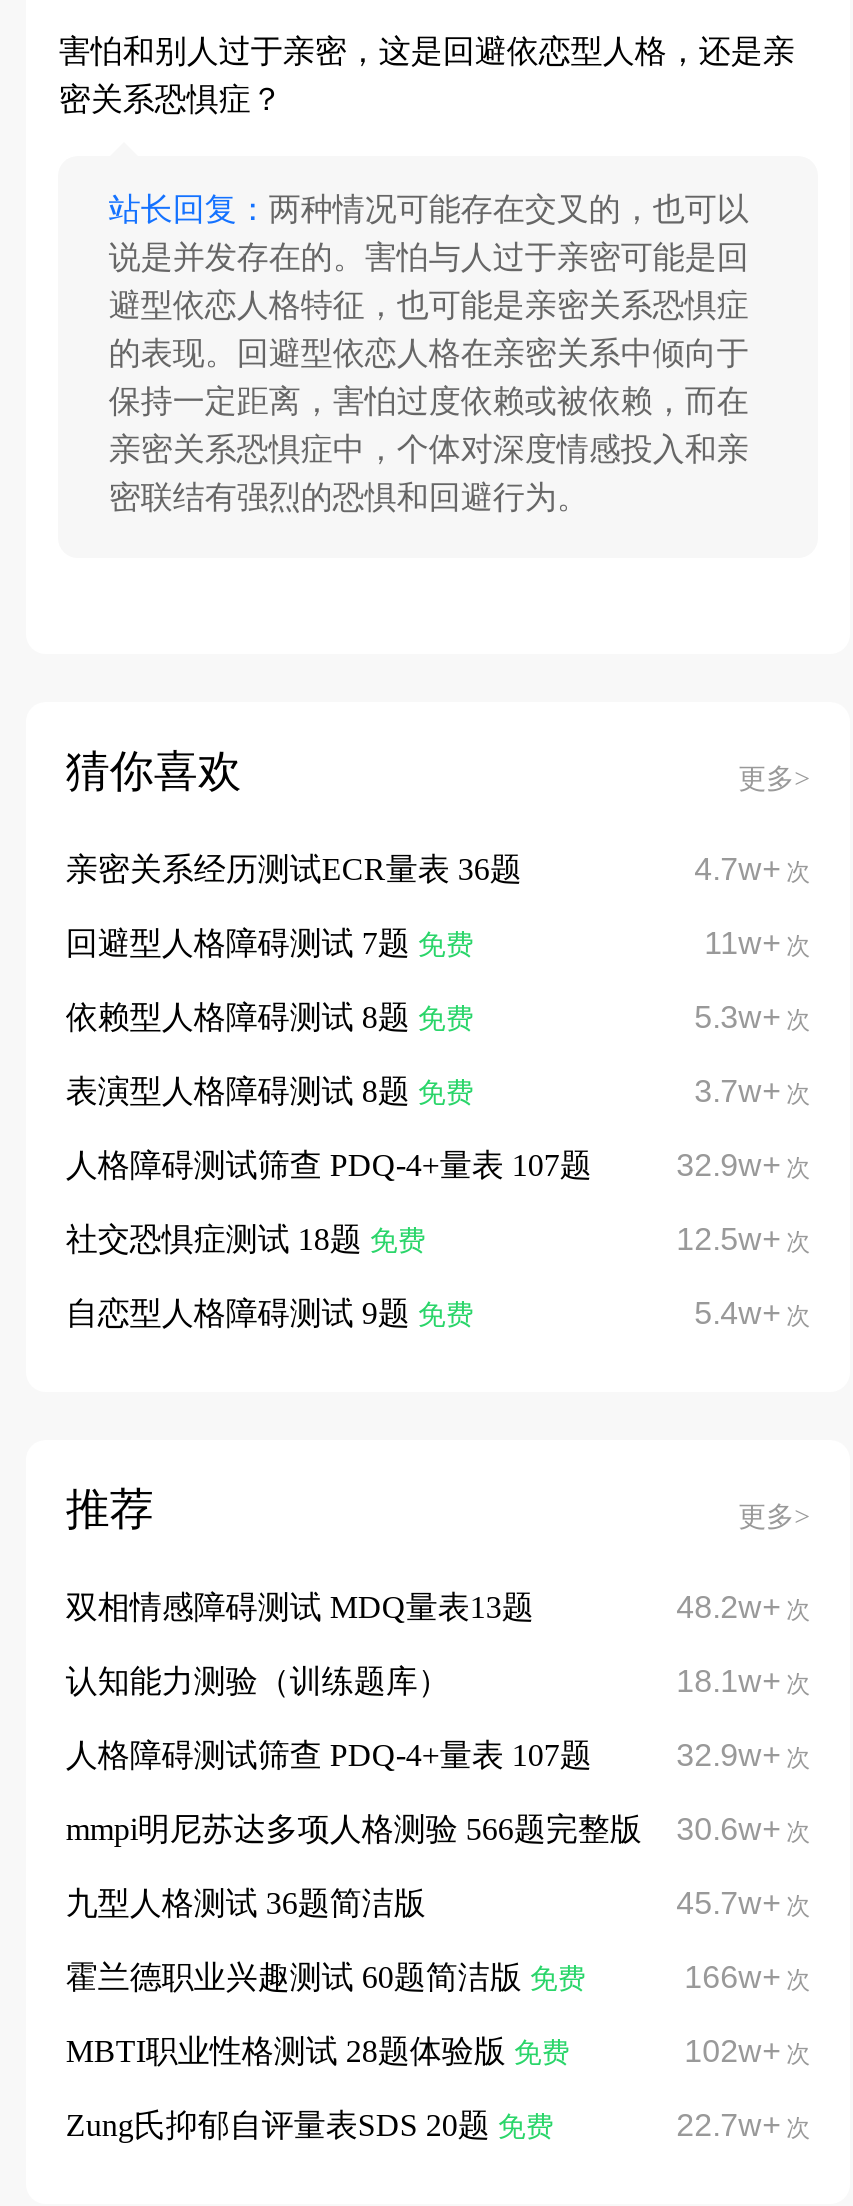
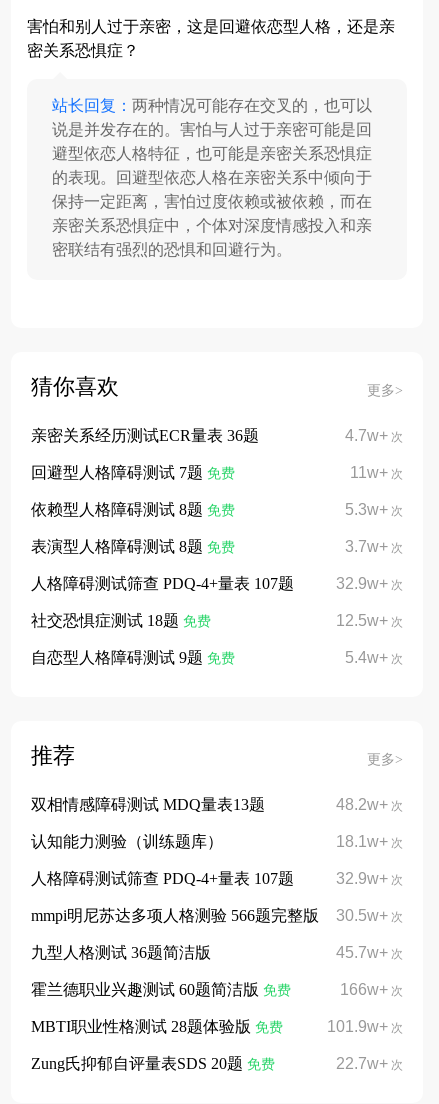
- mmpi明尼苏达多项人格测验 566题完整版 30.6w+ 次
+ mmpi明尼苏达多项人格测验 566题完整版 30.5w+ 次

- 102w+ 次
+ 101.9w+ 次
